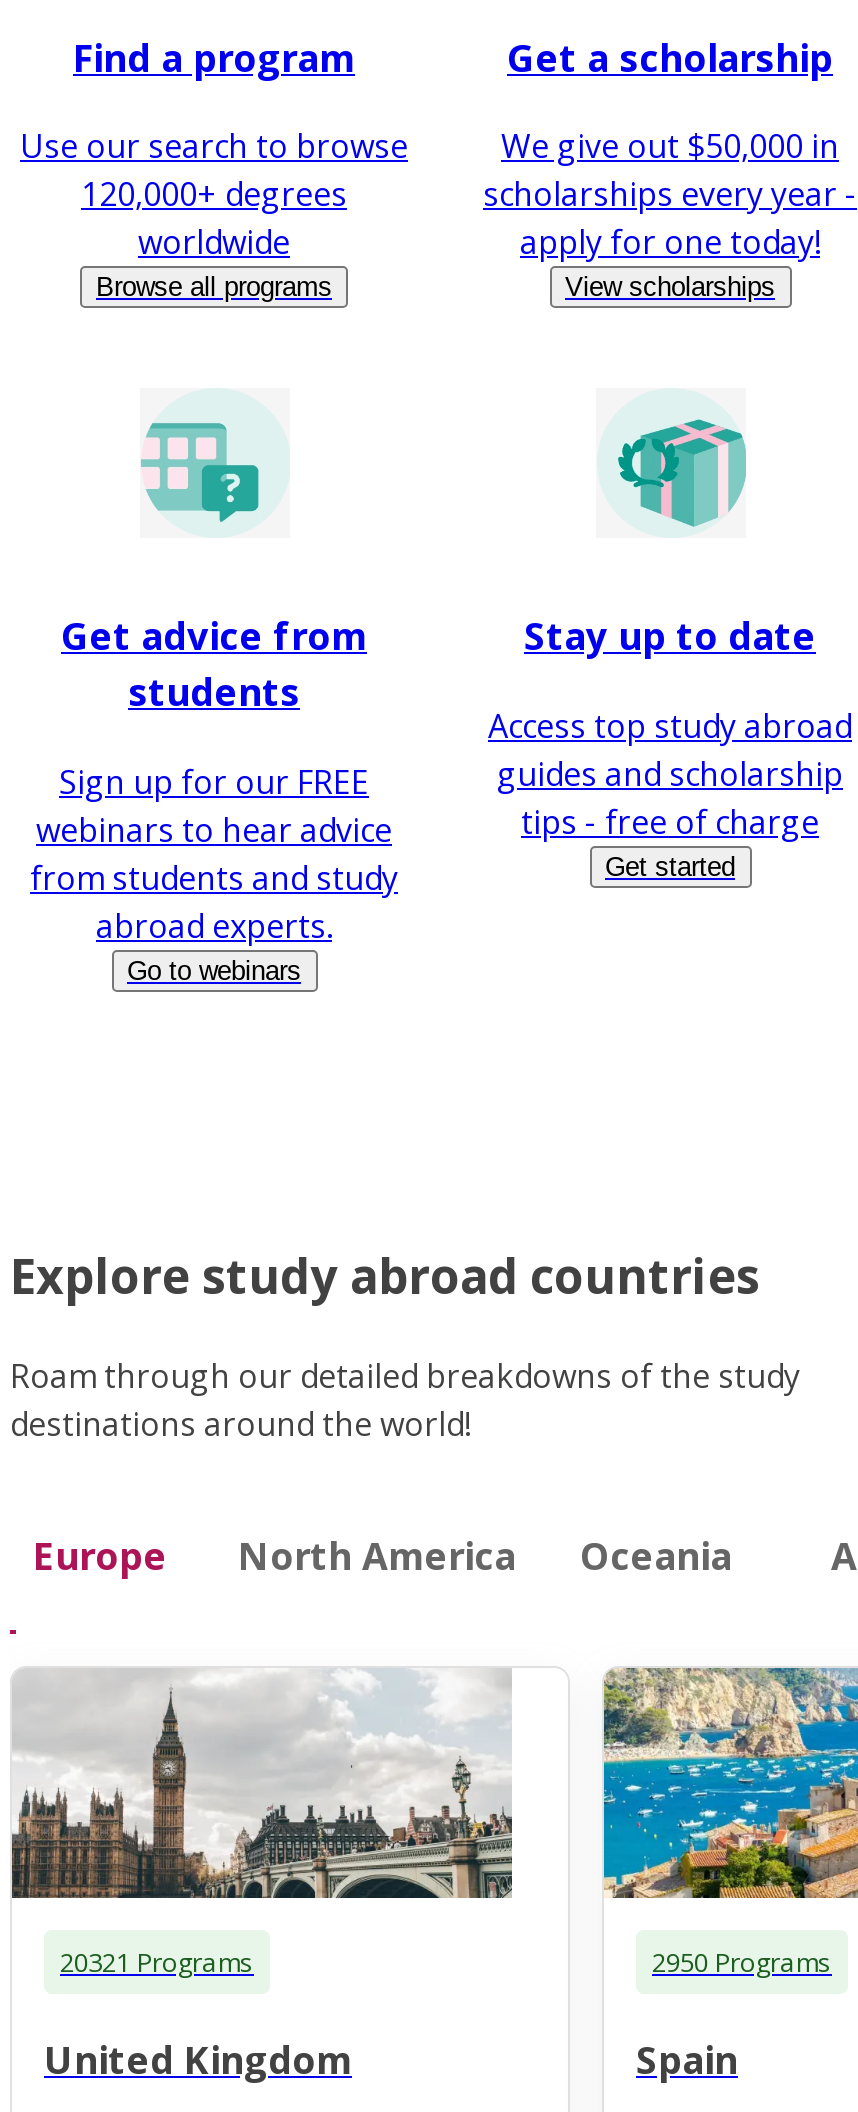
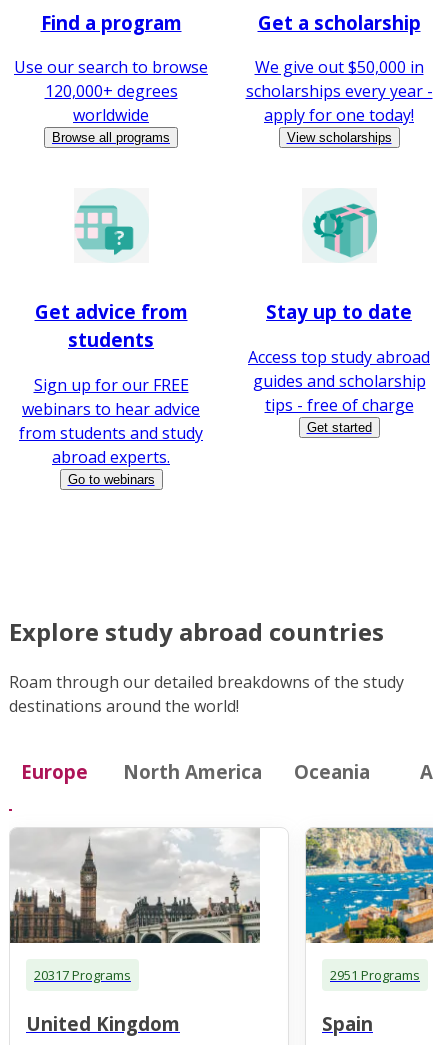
- 20321 Programs
+ 20317 Programs

- 2950 Programs
+ 2951 Programs
